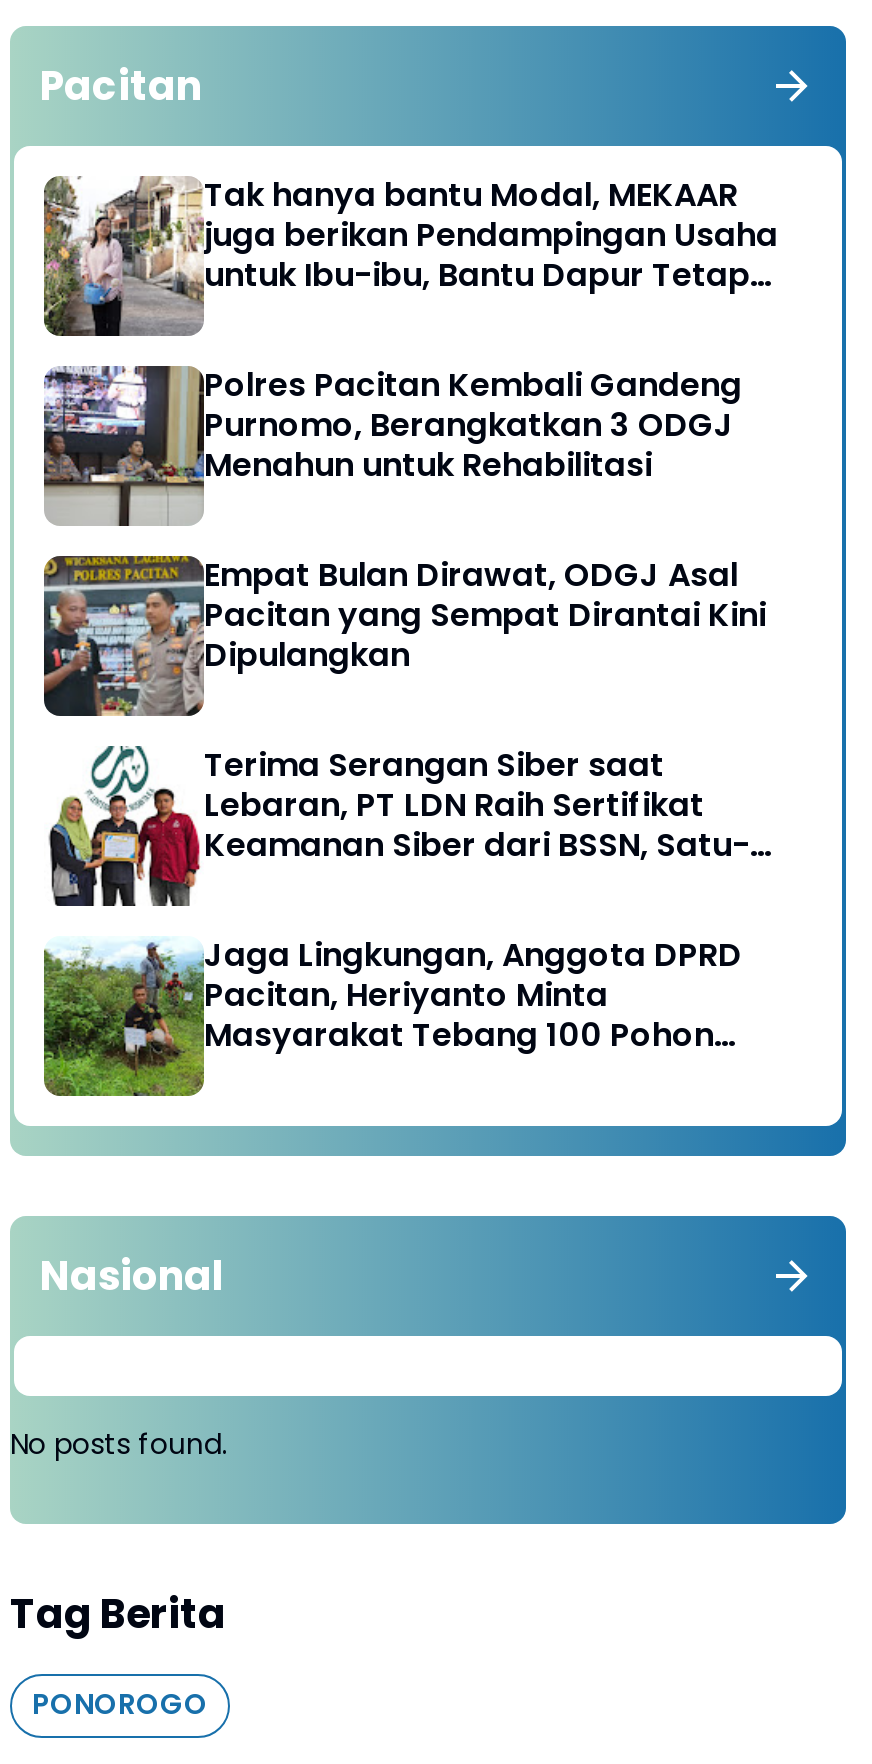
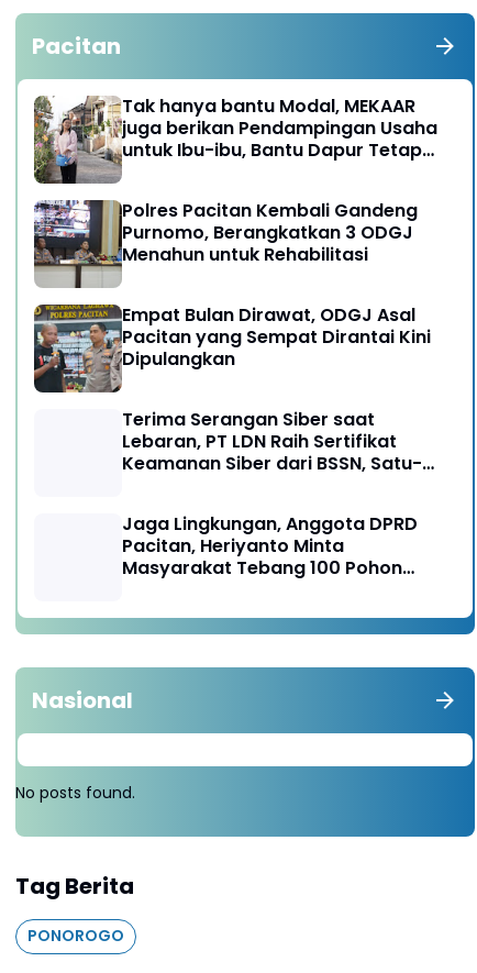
- [image]

- [image]
